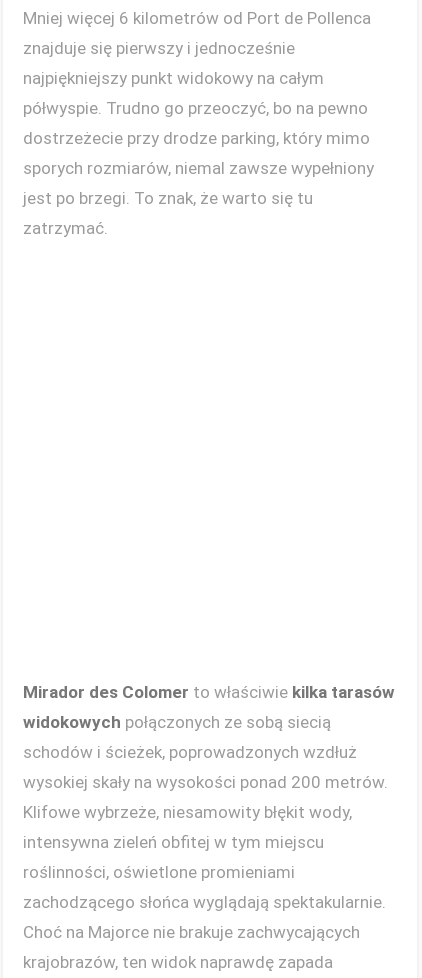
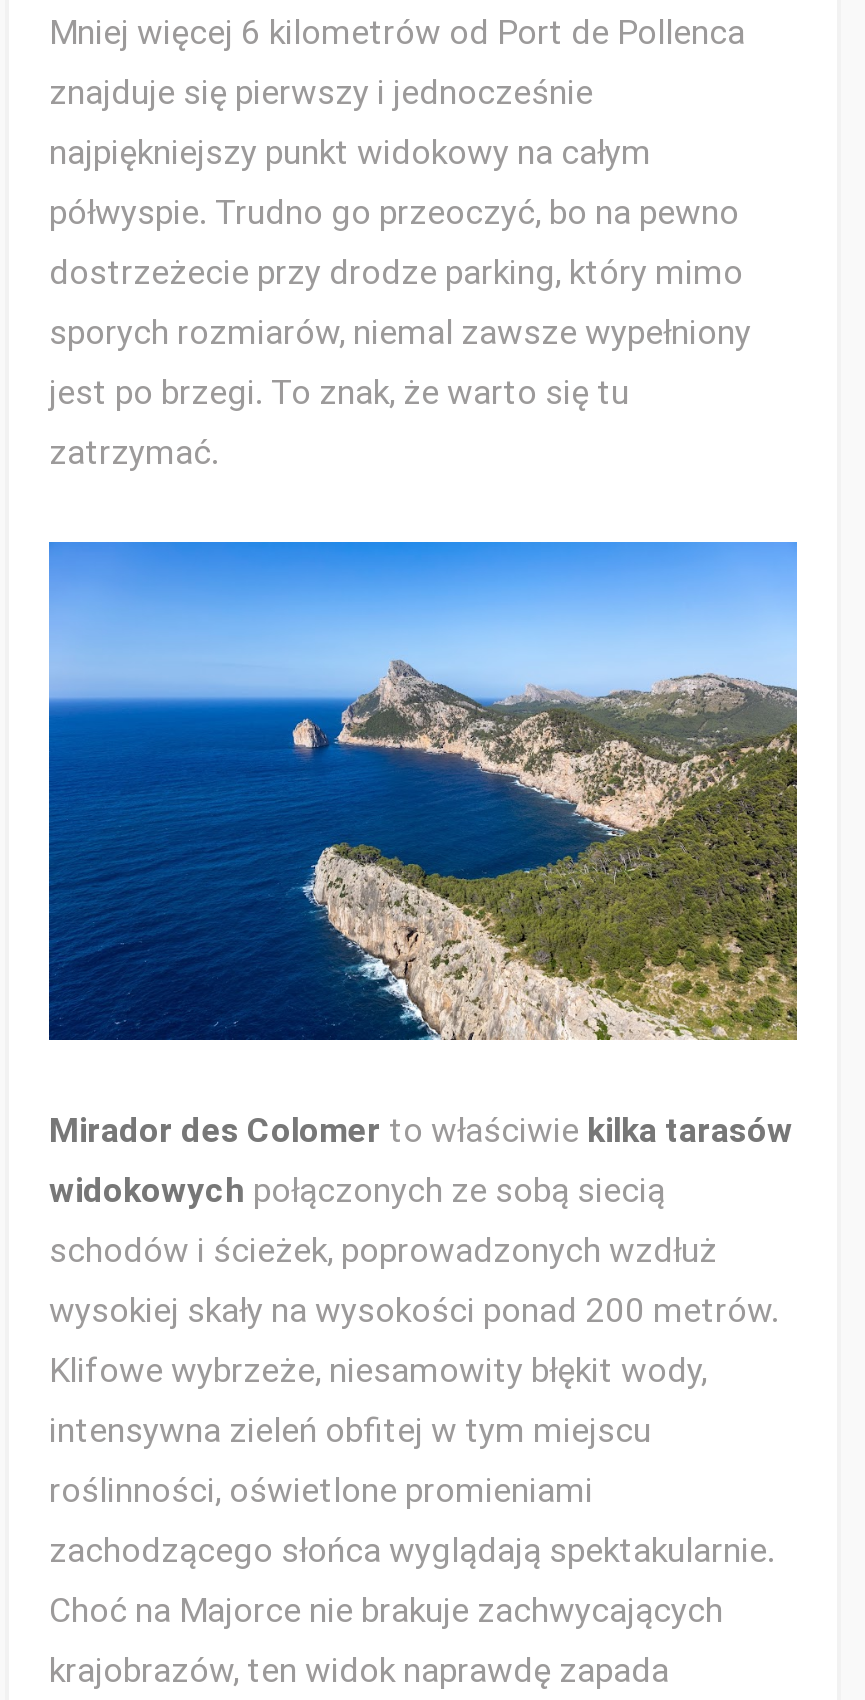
+ [image]
